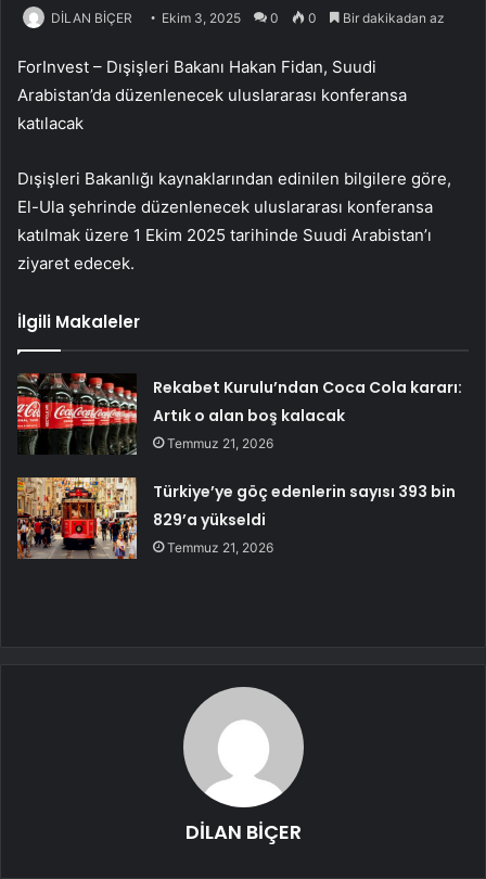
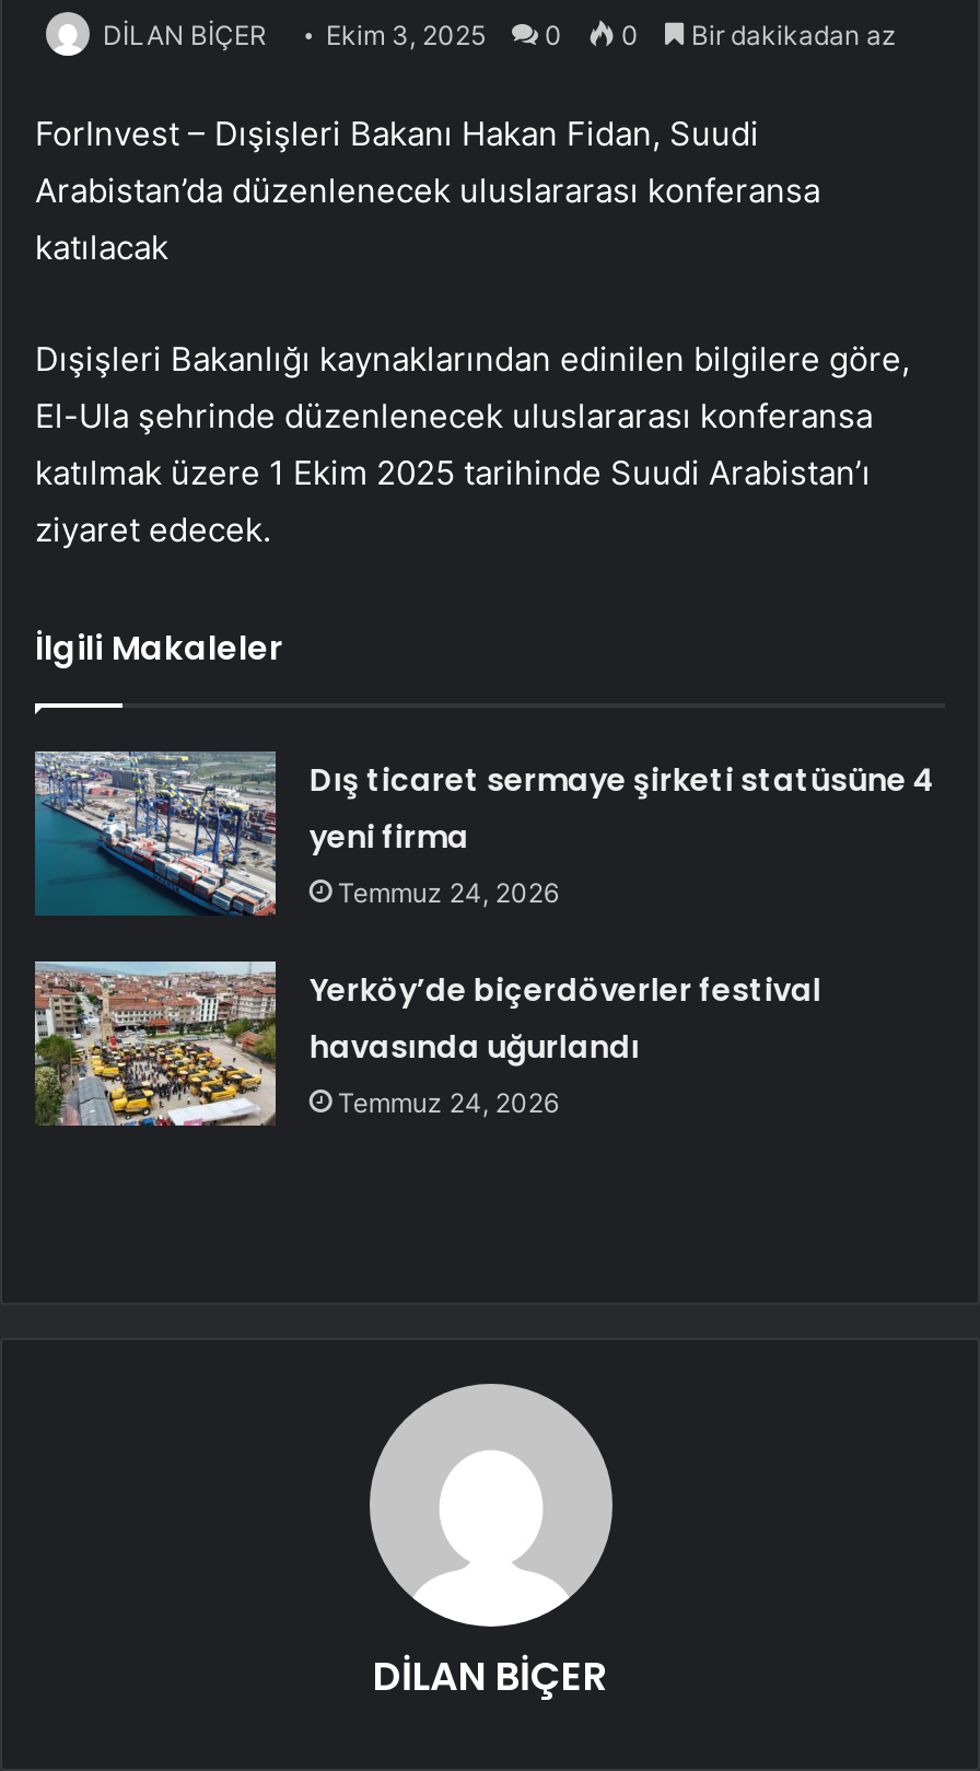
- [image]
- Rekabet Kurulu’ndan Coca Cola kararı:
- Artık o alan boş kalacak
- Temmuz 21, 2026
+ [image]
+ Dış ticaret sermaye şirketi statüsüne 4
+ yeni firma
+ Temmuz 24, 2026

- [image]
- Türkiye’ye göç edenlerin sayısı 393 bin
- 829’a yükseldi
- Temmuz 21, 2026
+ [image]
+ Yerköy’de biçerdöverler festival
+ havasında uğurlandı
+ Temmuz 24, 2026
